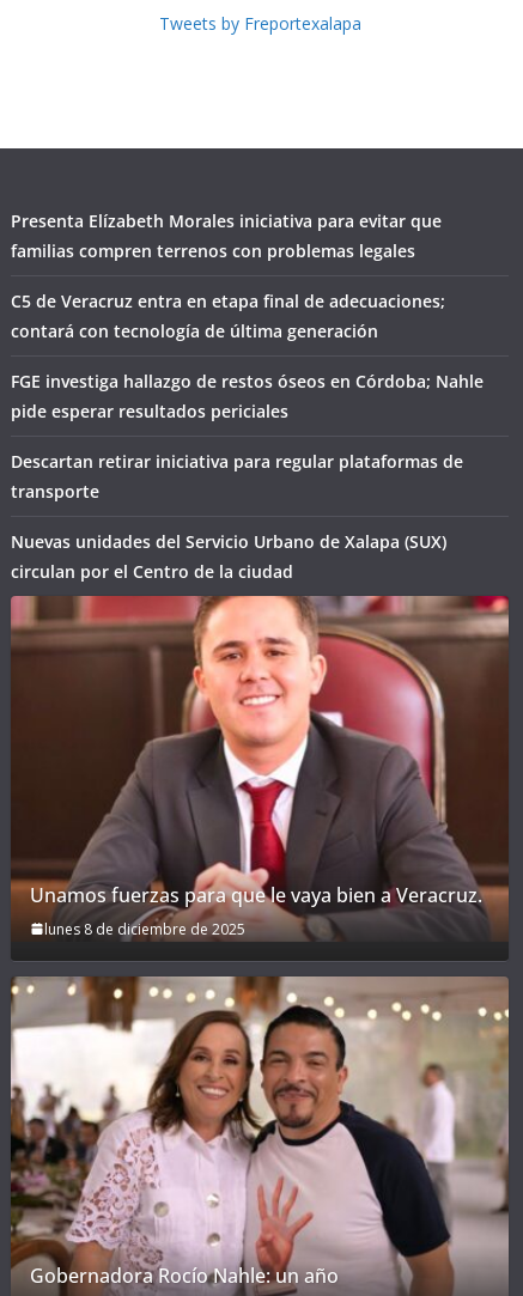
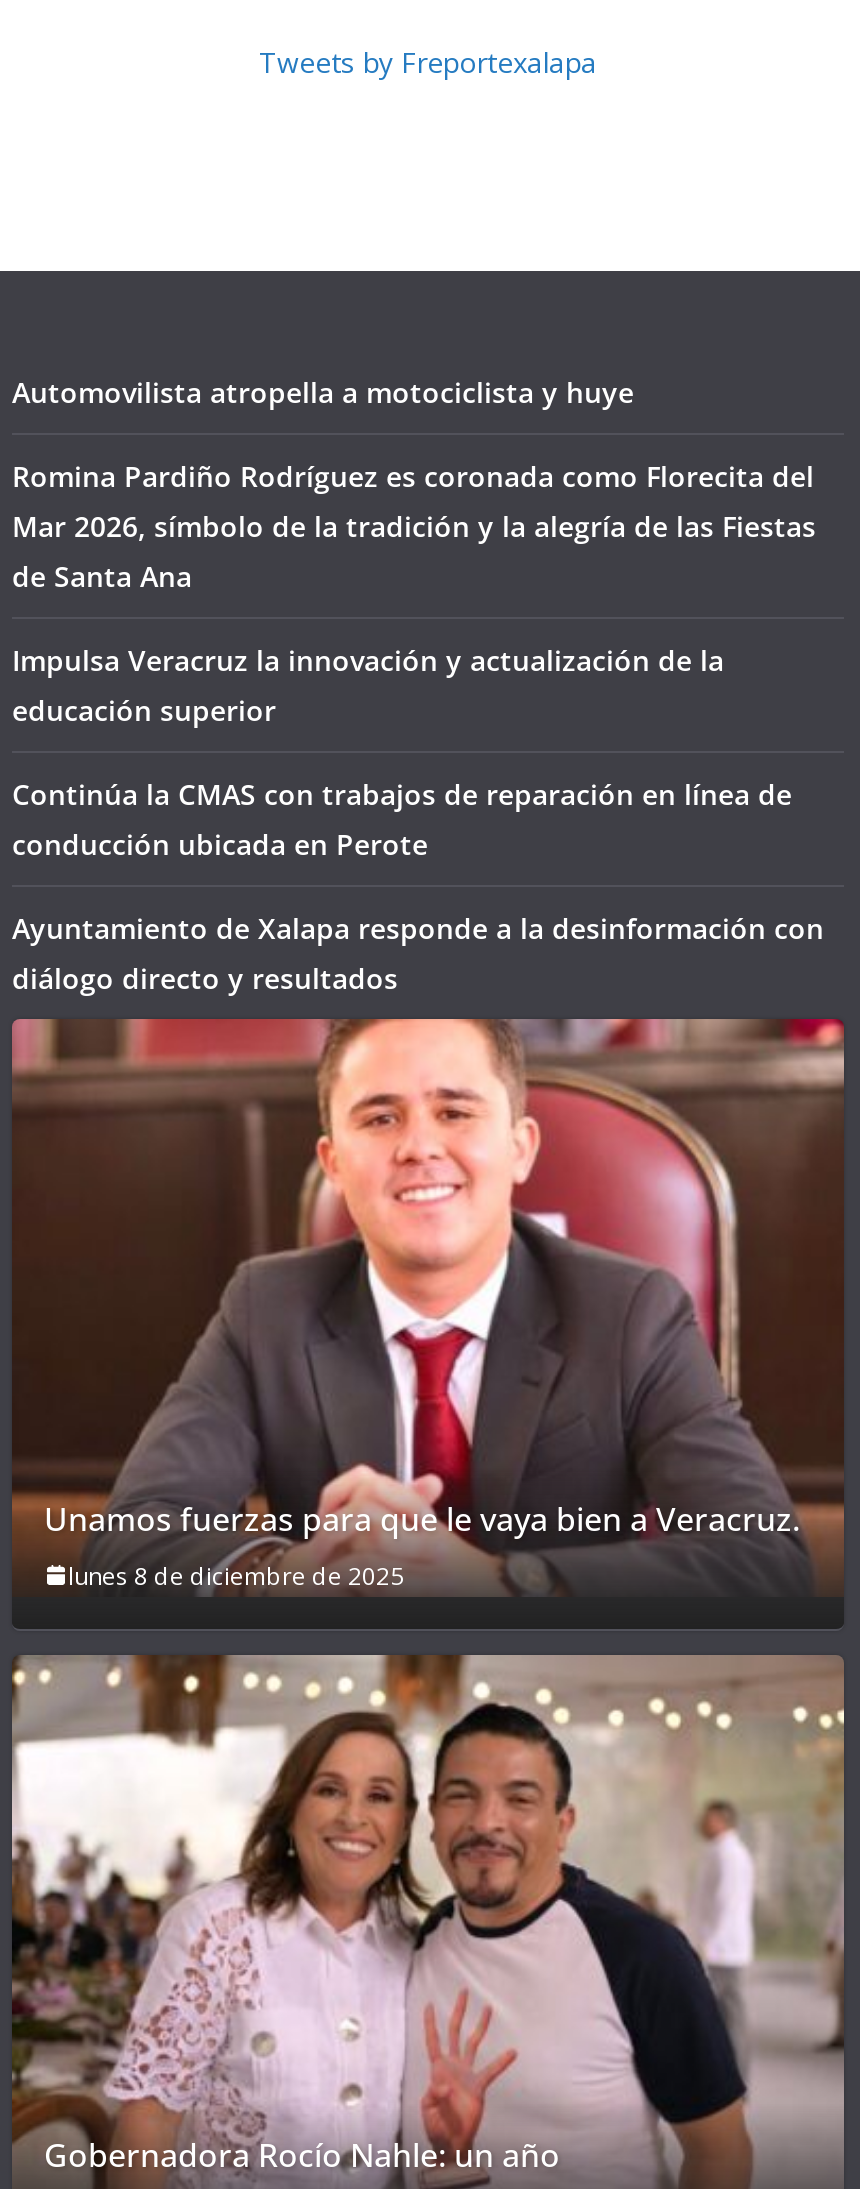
- Presenta Elízabeth Morales iniciativa para evitar que
- familias compren terrenos con problemas legales
+ Automovilista atropella a motociclista y huye

- C5 de Veracruz entra en etapa final de adecuaciones;
- contará con tecnología de última generación
+ Romina Pardiño Rodríguez es coronada como Florecita del
+ Mar 2026, símbolo de la tradición y la alegría de las Fiestas
+ de Santa Ana

- FGE investiga hallazgo de restos óseos en Córdoba; Nahle
- pide esperar resultados periciales
+ Impulsa Veracruz la innovación y actualización de la
+ educación superior

- Descartan retirar iniciativa para regular plataformas de
- transporte
+ Continúa la CMAS con trabajos de reparación en línea de
+ conducción ubicada en Perote

- Nuevas unidades del Servicio Urbano de Xalapa (SUX)
- circulan por el Centro de la ciudad
+ Ayuntamiento de Xalapa responde a la desinformación con
+ diálogo directo y resultados
